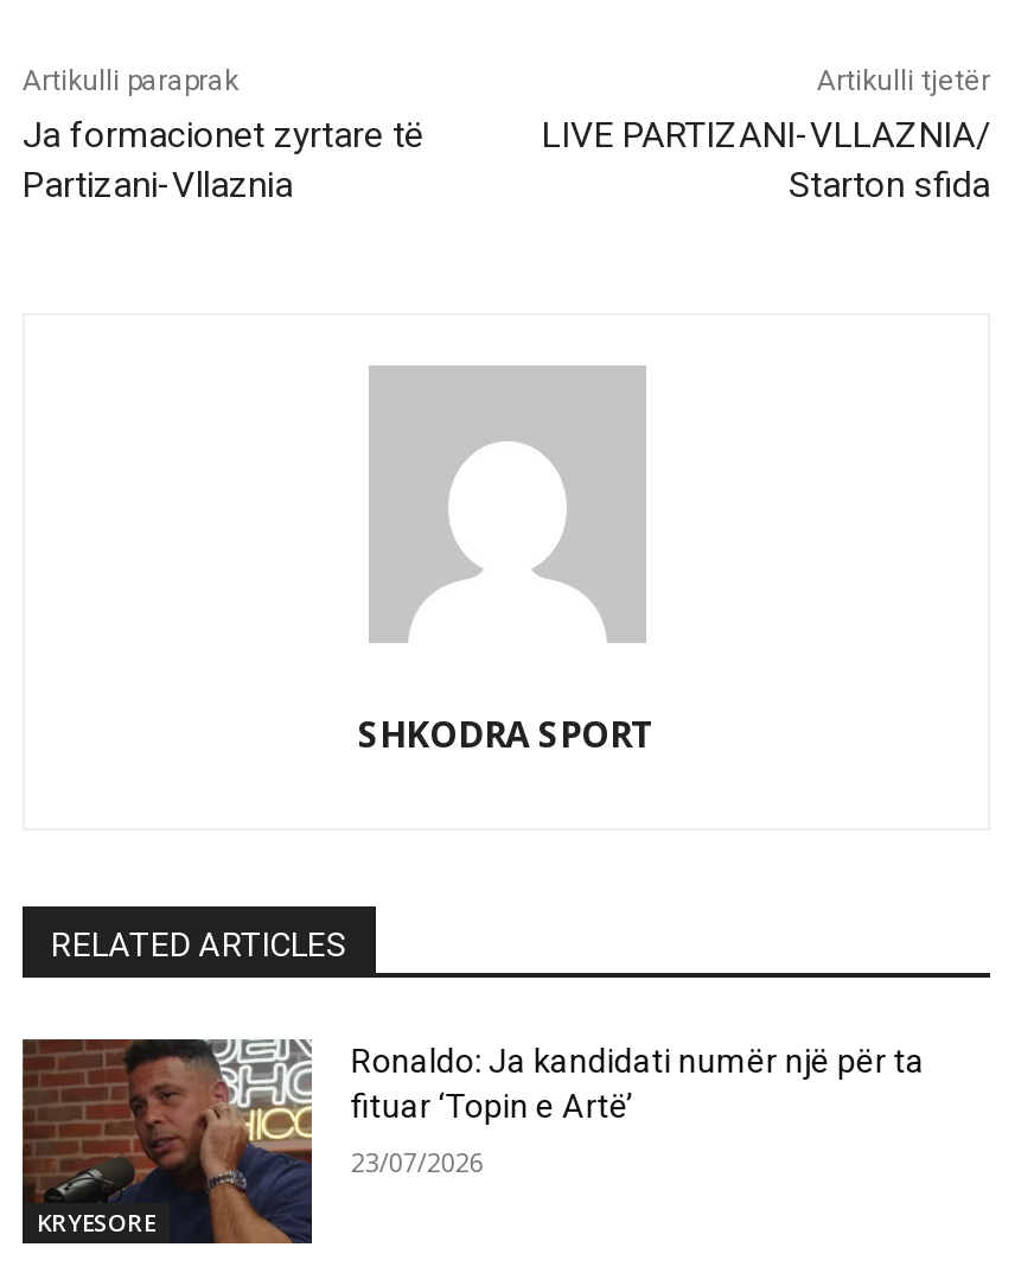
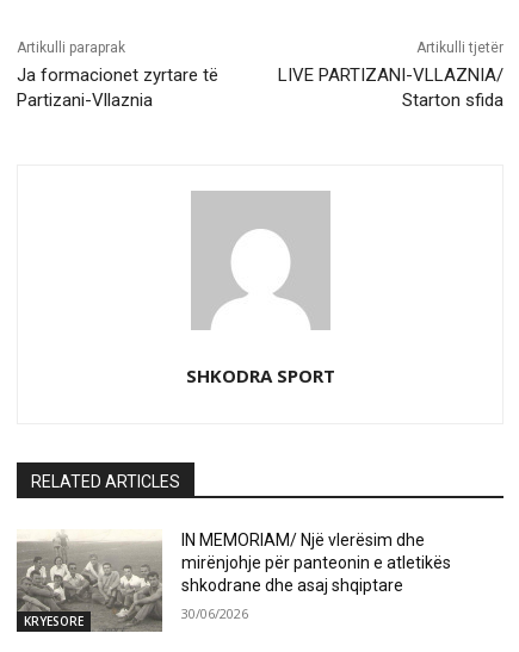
- [image]
- Ronaldo: Ja kandidati numër një për ta
- fituar ‘Topin e Artë’
+ [image]
+ IN MEMORIAM/ Një vlerësim dhe
+ mirënjohje për panteonin e atletikës
+ shkodrane dhe asaj shqiptare

- 23/07/2026
+ 30/06/2026
